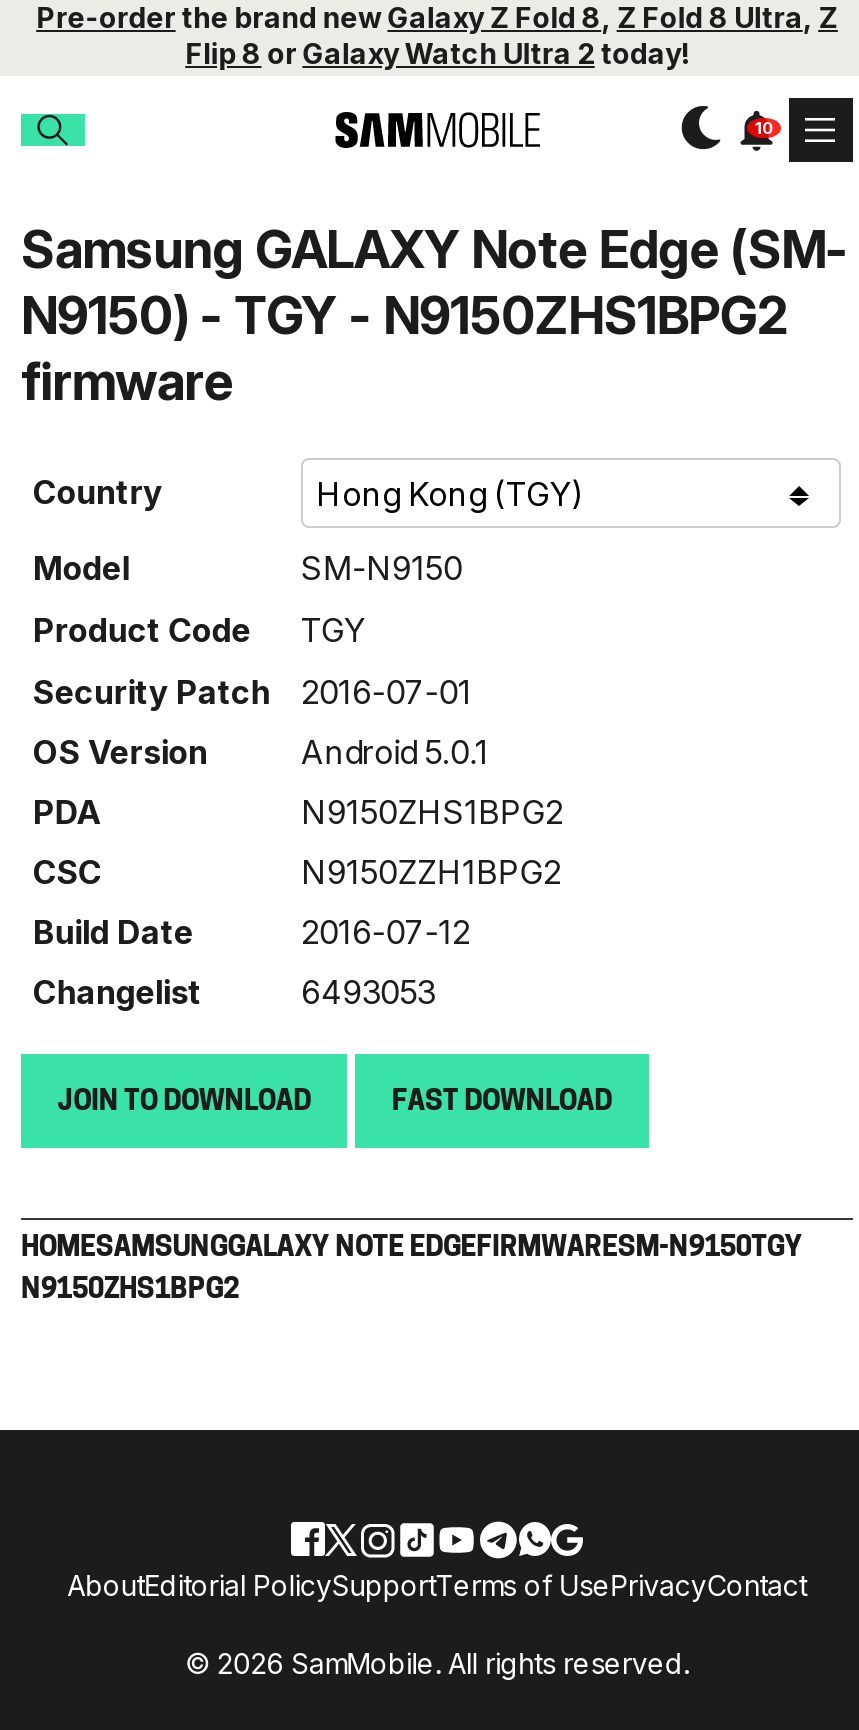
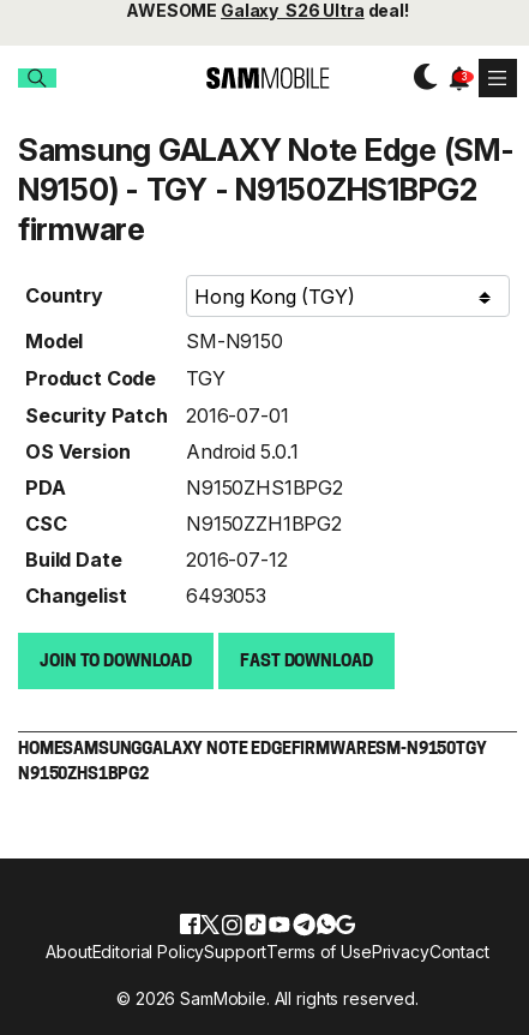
- Pre-order the brand new Galaxy Z Fold 8, Z Fold 8 Ultra, Z
- Flip 8 or Galaxy Watch Ultra 2 today!
+ AWESOME Galaxy S26 Ultra deal!
